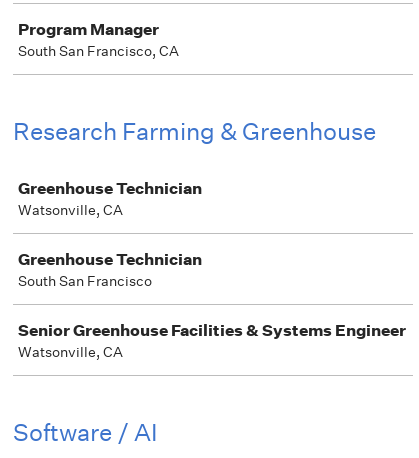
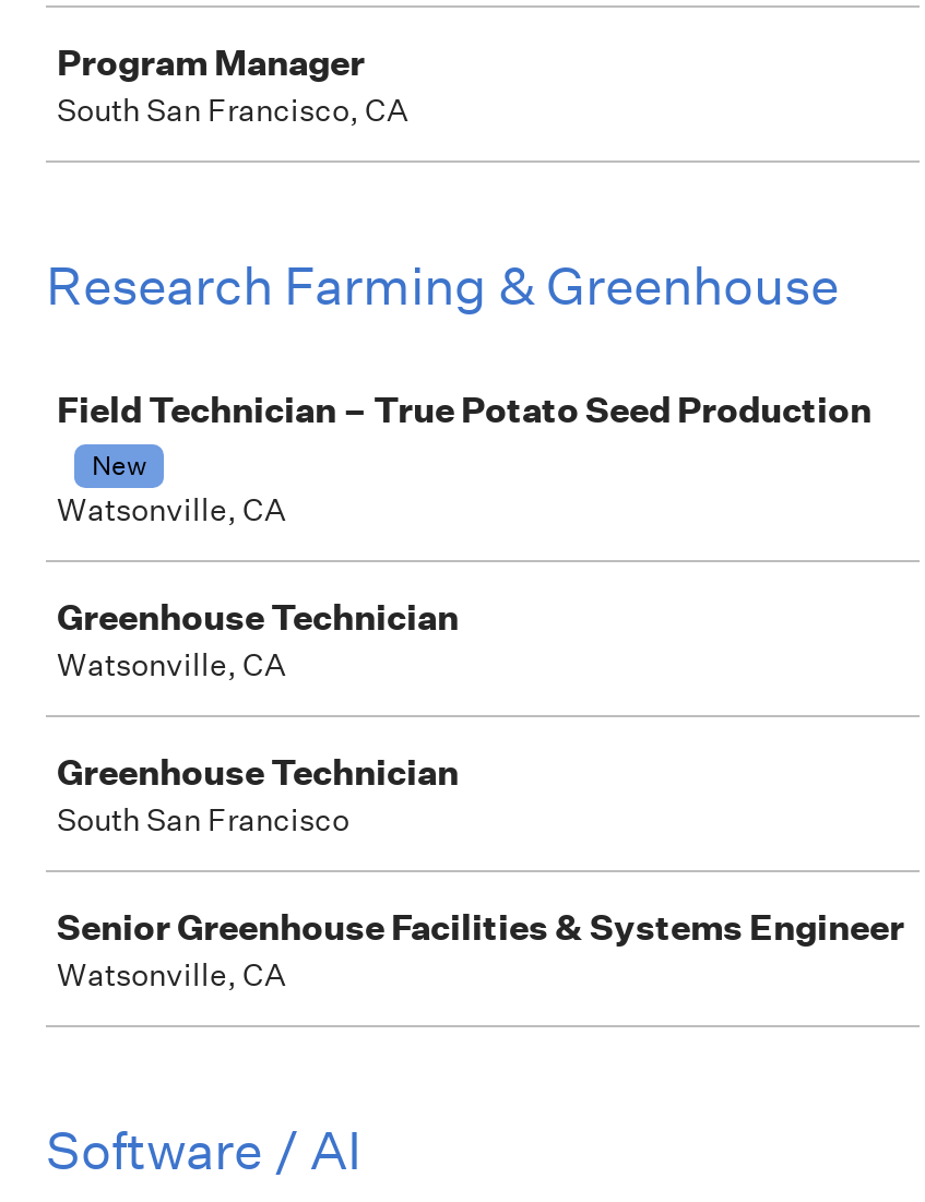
+ Field Technician – True Potato Seed Production
+ New
+ Watsonville, CA
